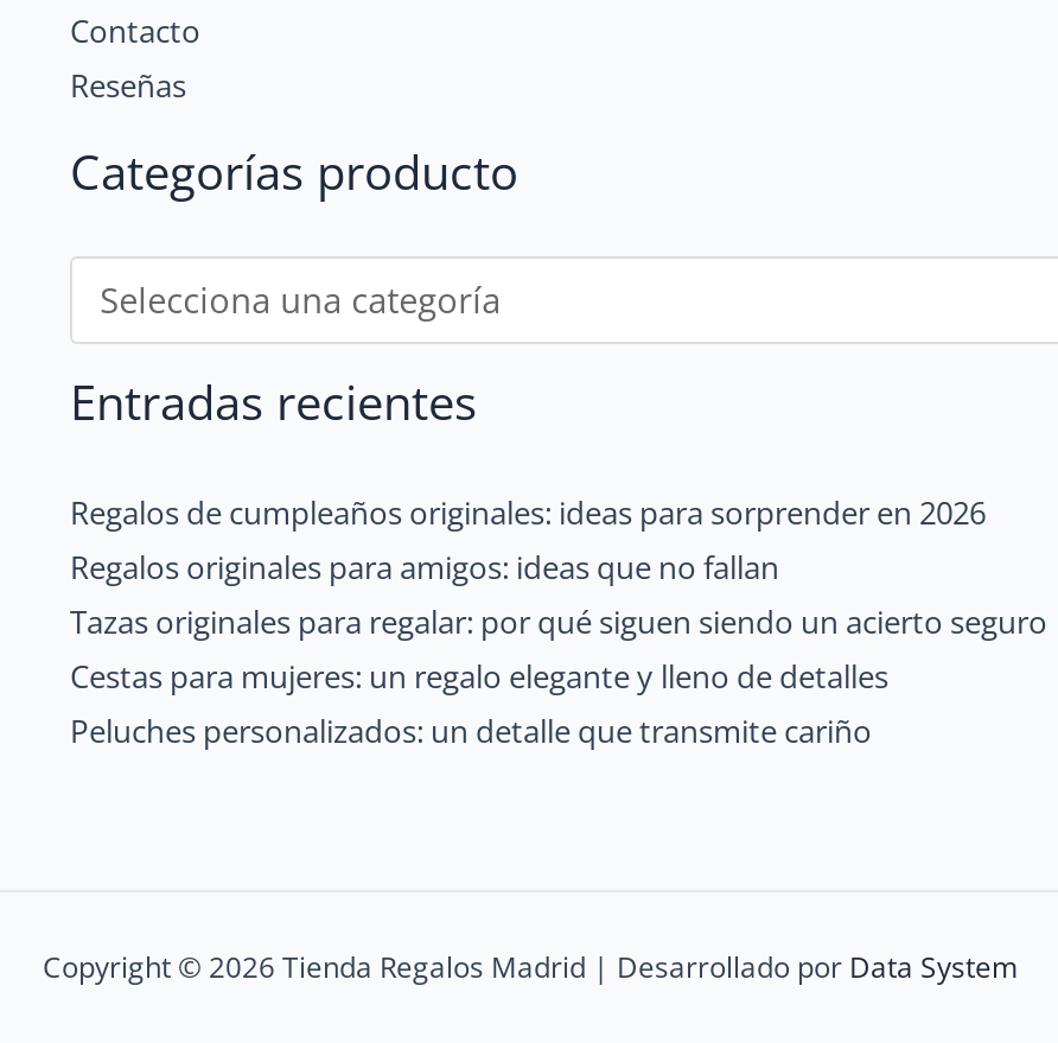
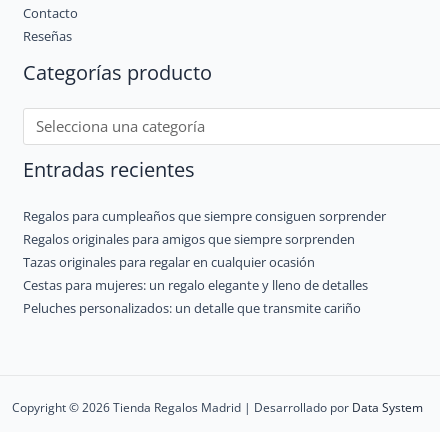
- Regalos de cumpleaños originales: ideas para sorprender en 2026
- Regalos originales para amigos: ideas que no fallan
- Tazas originales para regalar: por qué siguen siendo un acierto seguro
+ Regalos para cumpleaños que siempre consiguen sorprender
+ Regalos originales para amigos que siempre sorprenden
+ Tazas originales para regalar en cualquier ocasión
